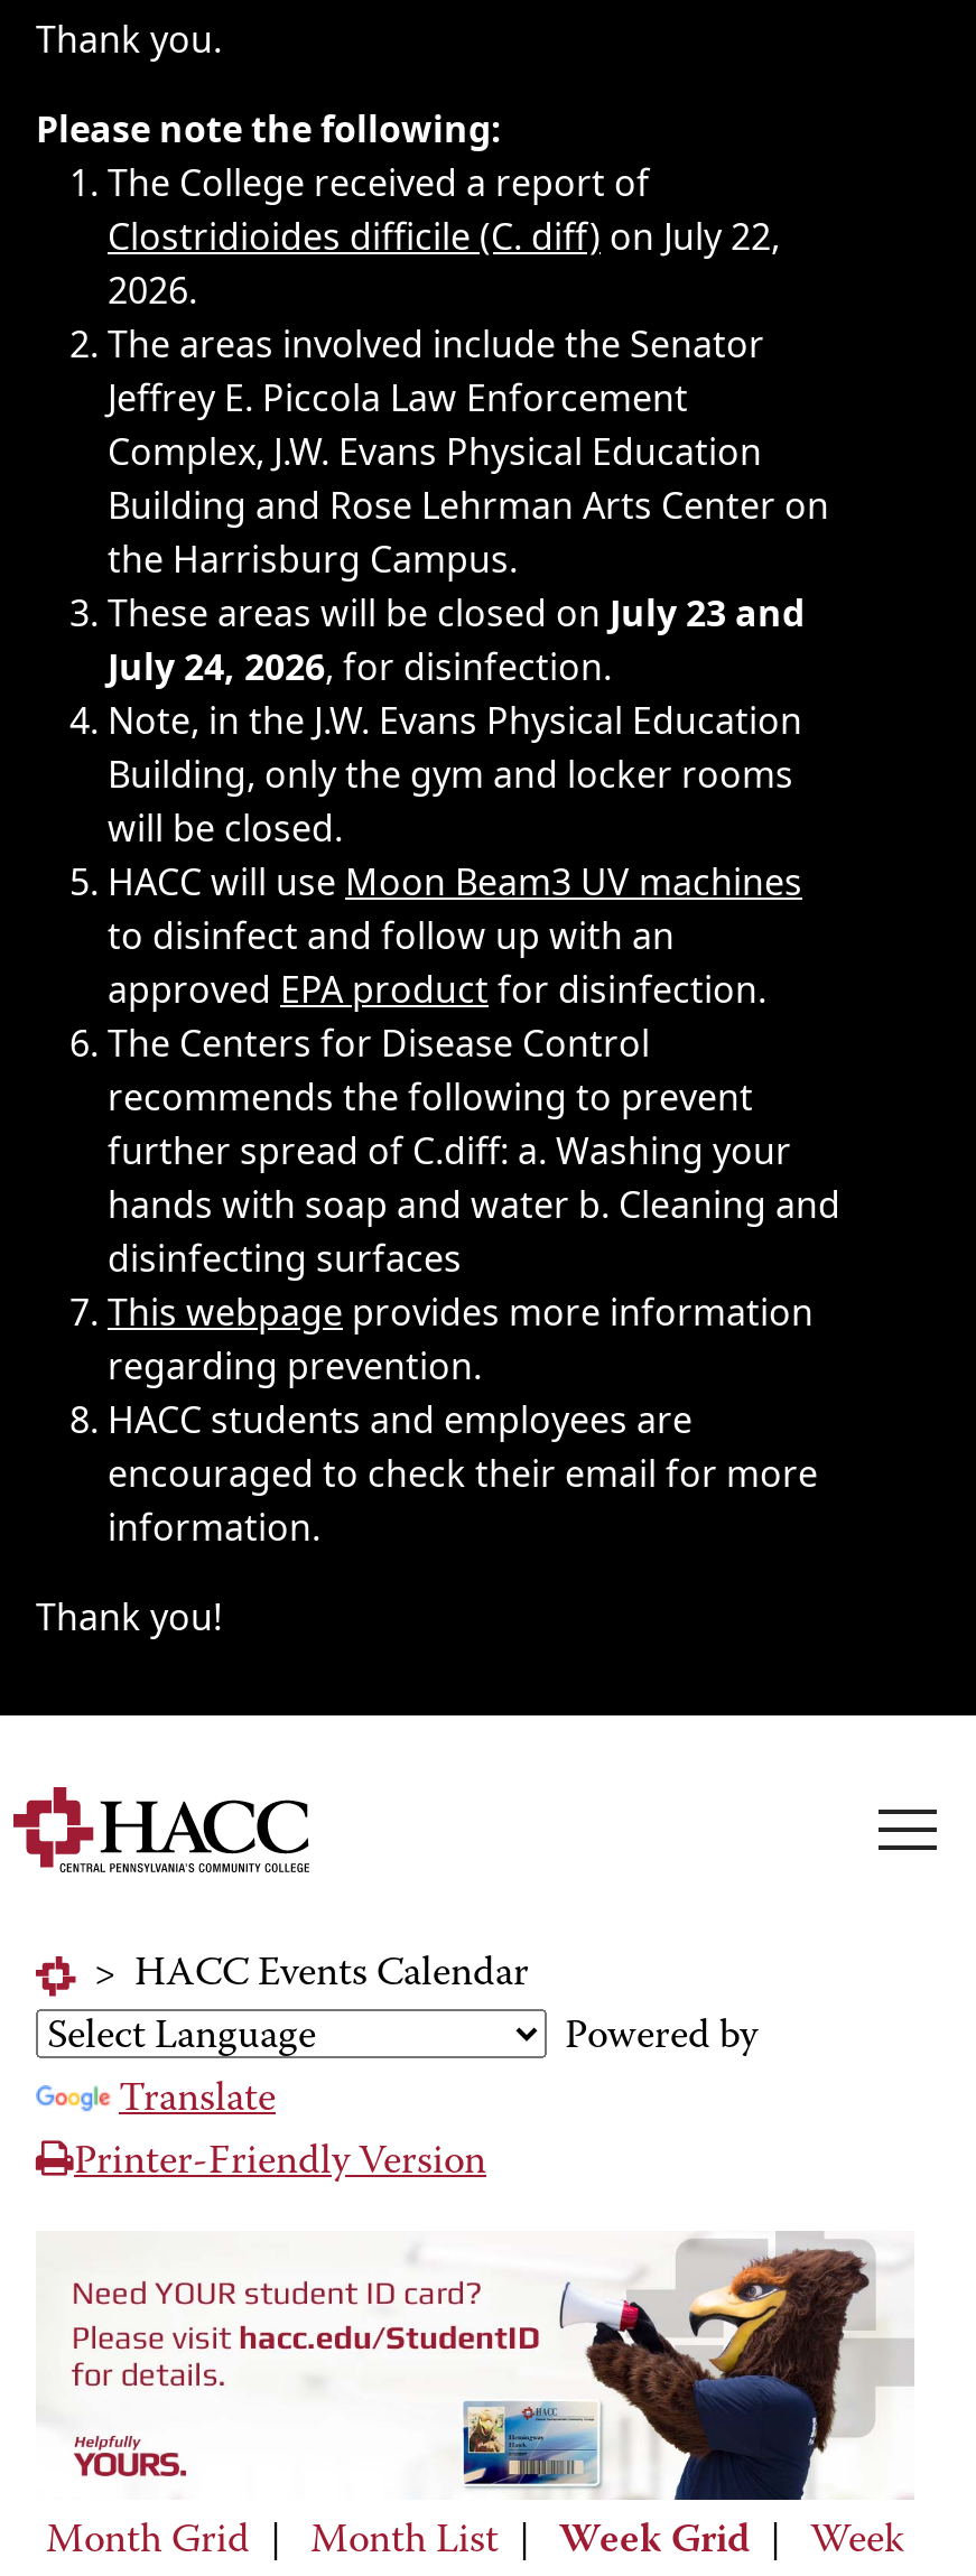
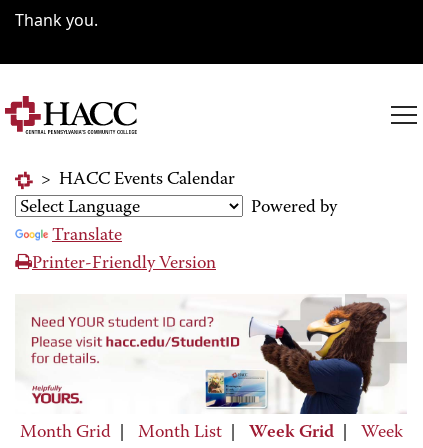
- Please note the following:
- The College received a report of
- Clostridioides difficile (C. diff) on July 22,
- 2026.
- The areas involved include the Senator
- Jeffrey E. Piccola Law Enforcement
- Complex, J.W. Evans Physical Education
- Building and Rose Lehrman Arts Center on
- the Harrisburg Campus.
- These areas will be closed on July 23 and
- July 24, 2026, for disinfection.
- Note, in the J.W. Evans Physical Education
- Building, only the gym and locker rooms
- will be closed.
- HACC will use Moon Beam3 UV machines
- to disinfect and follow up with an
- approved EPA product for disinfection.
- The Centers for Disease Control
- recommends the following to prevent
- further spread of C.diff: a. Washing your
- hands with soap and water b. Cleaning and
- disinfecting surfaces
- This webpage provides more information
- regarding prevention.
- HACC students and employees are
- encouraged to check their email for more
- information.
- Thank you!
